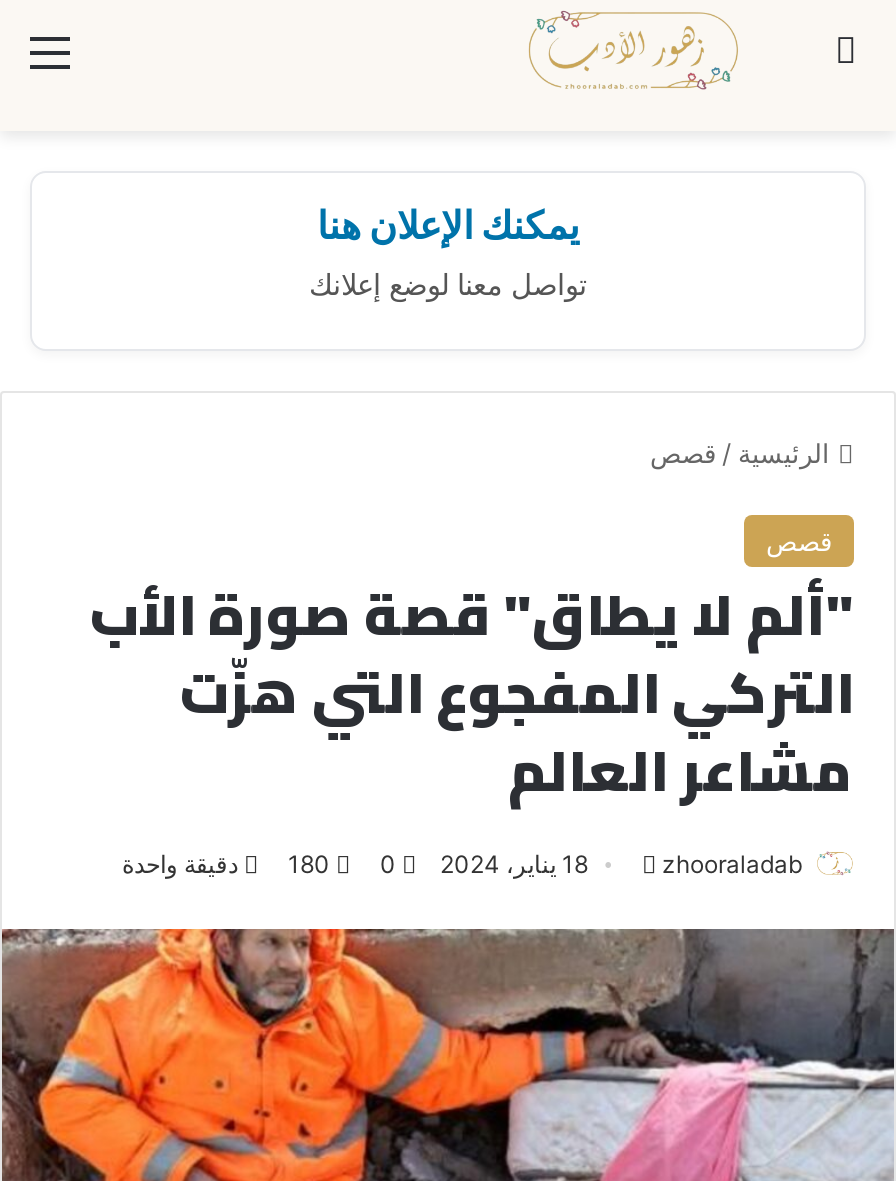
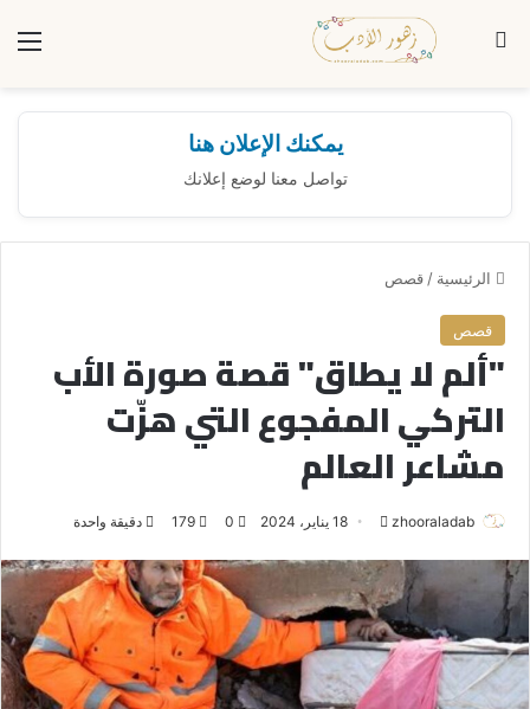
- 0 180 دقيقة واحدة
+ 0 179 دقيقة واحدة
